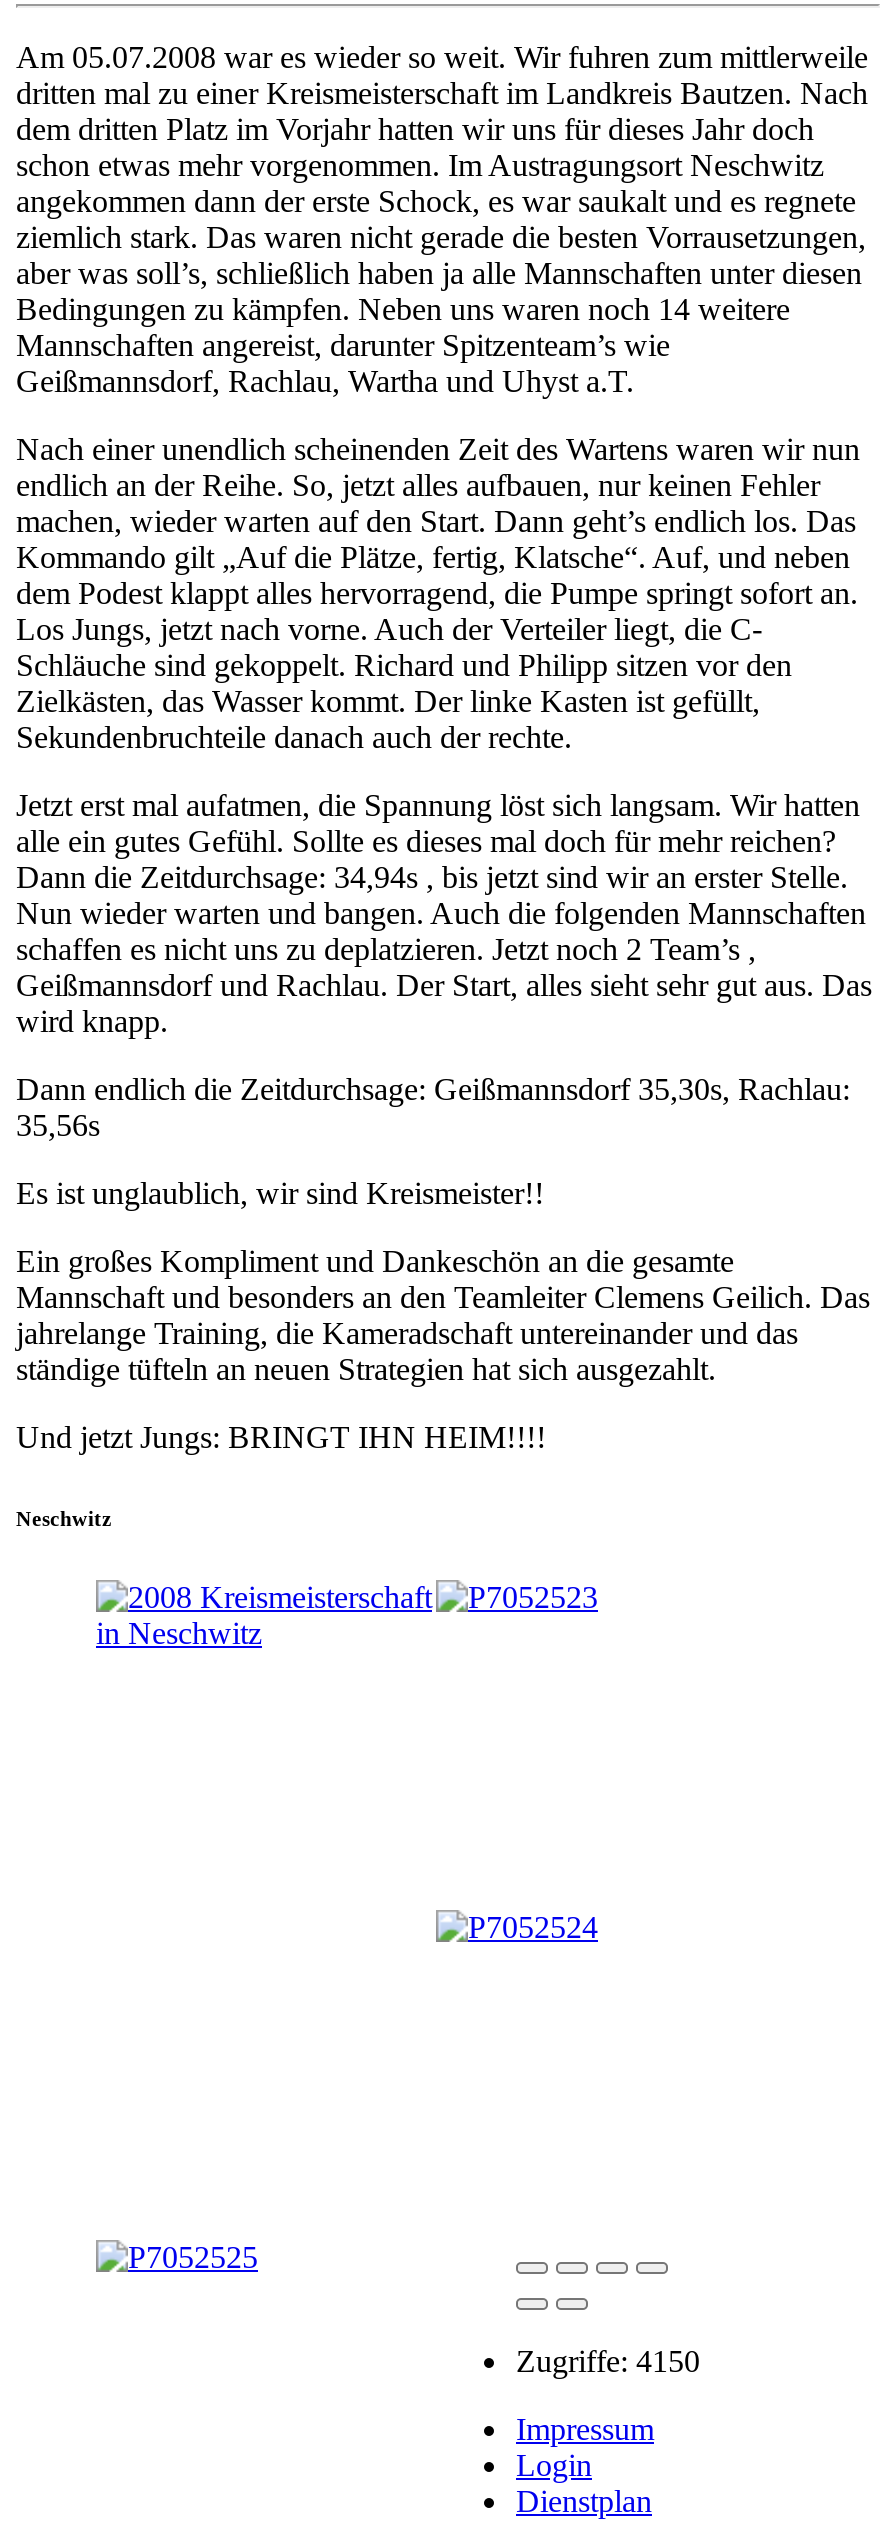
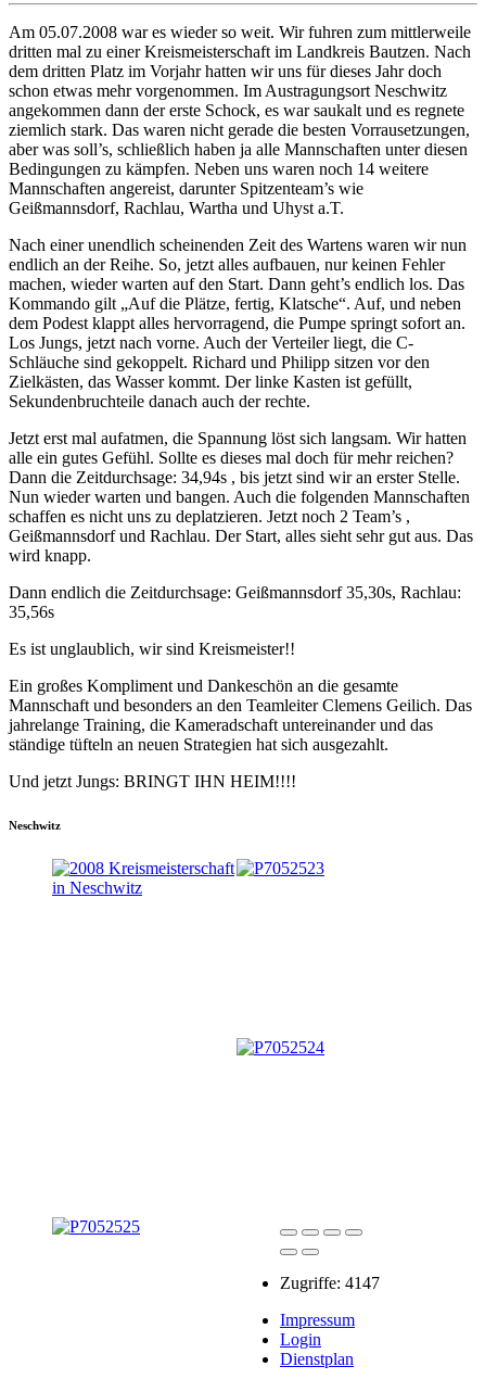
- Zugriffe: 4150
+ Zugriffe: 4147
